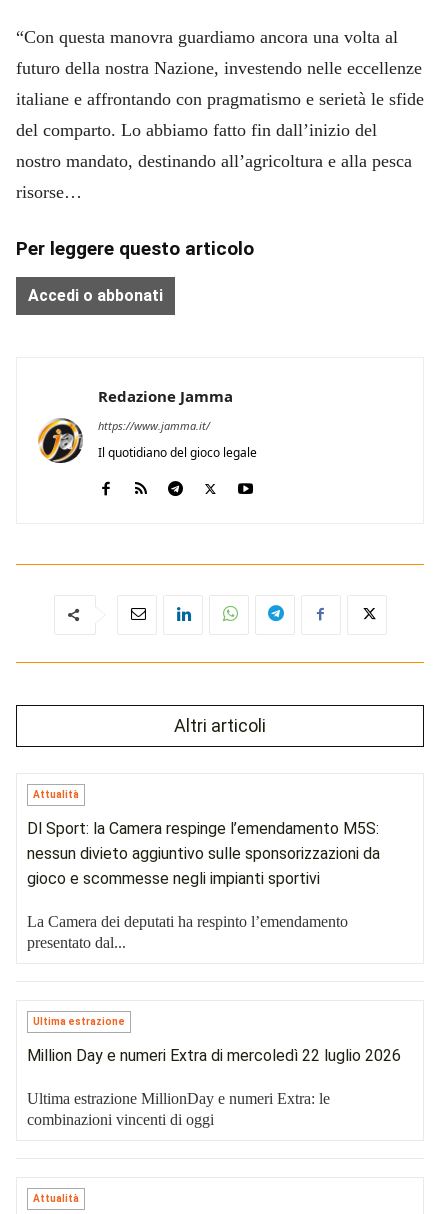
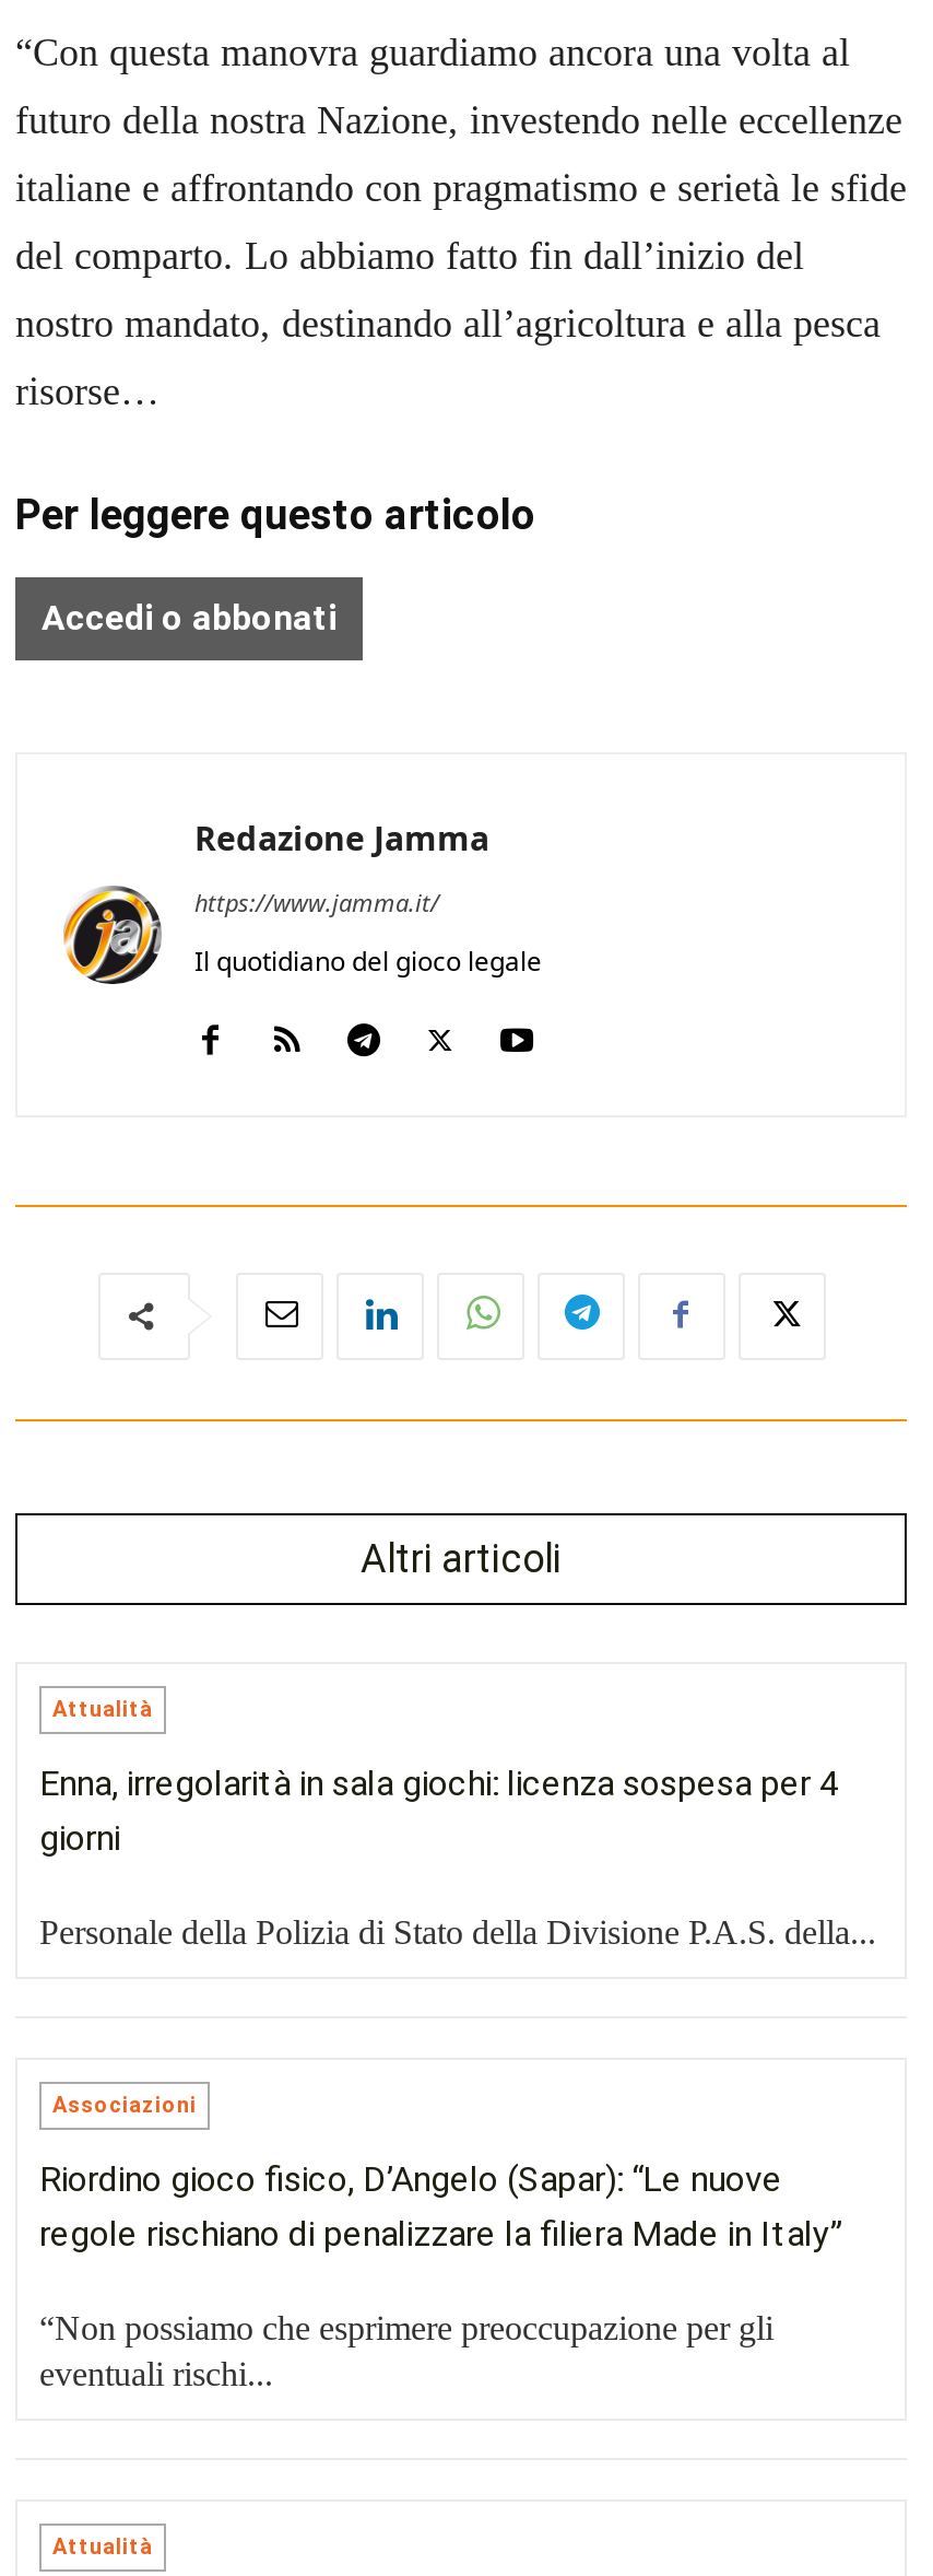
- Dl Sport: la Camera respinge l’emendamento M5S:
- nessun divieto aggiuntivo sulle sponsorizzazioni da
- gioco e scommesse negli impianti sportivi
+ Enna, irregolarità in sala giochi: licenza sospesa per 4
+ giorni

- La Camera dei deputati ha respinto l’emendamento
- presentato dal...
+ Personale della Polizia di Stato della Divisione P.A.S. della...

- Ultima estrazione
+ Associazioni

- Million Day e numeri Extra di mercoledì 22 luglio 2026
+ Riordino gioco fisico, D’Angelo (Sapar): “Le nuove
+ regole rischiano di penalizzare la filiera Made in Italy”

- Ultima estrazione MillionDay e numeri Extra: le
- combinazioni vincenti di oggi
+ “Non possiamo che esprimere preoccupazione per gli
+ eventuali rischi...
